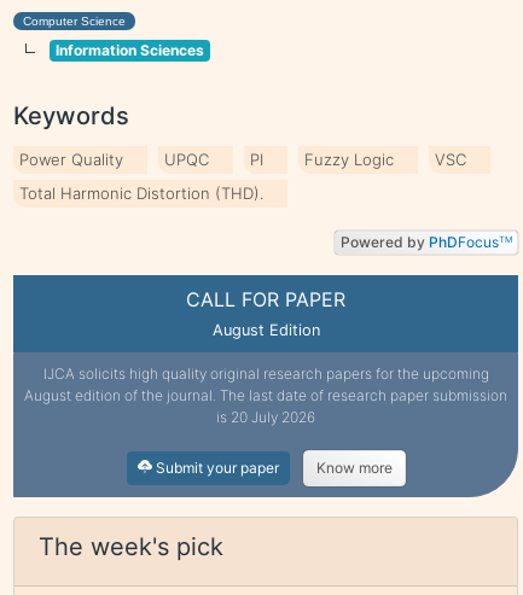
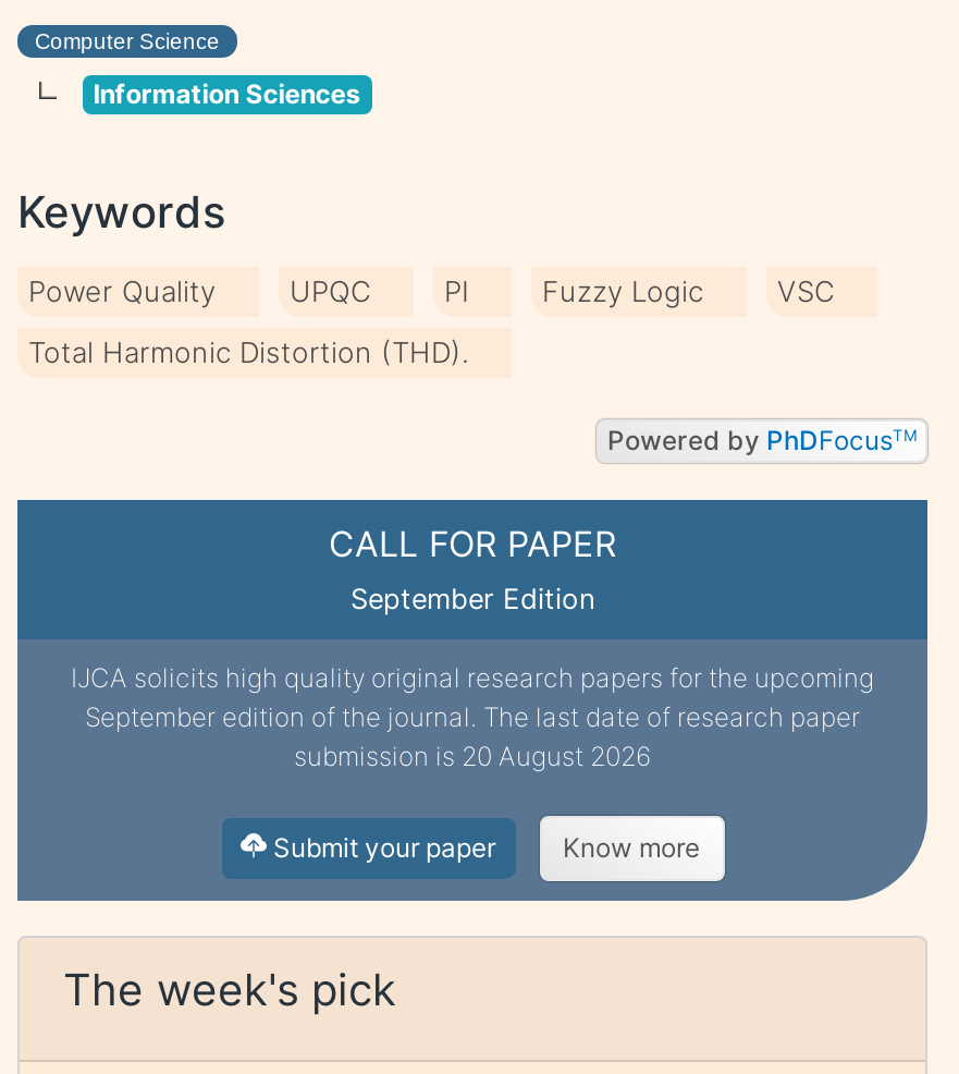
- August Edition
+ September Edition

- August edition of the journal. The last date of research paper submission
- is 20 July 2026
+ September edition of the journal. The last date of research paper
+ submission is 20 August 2026
